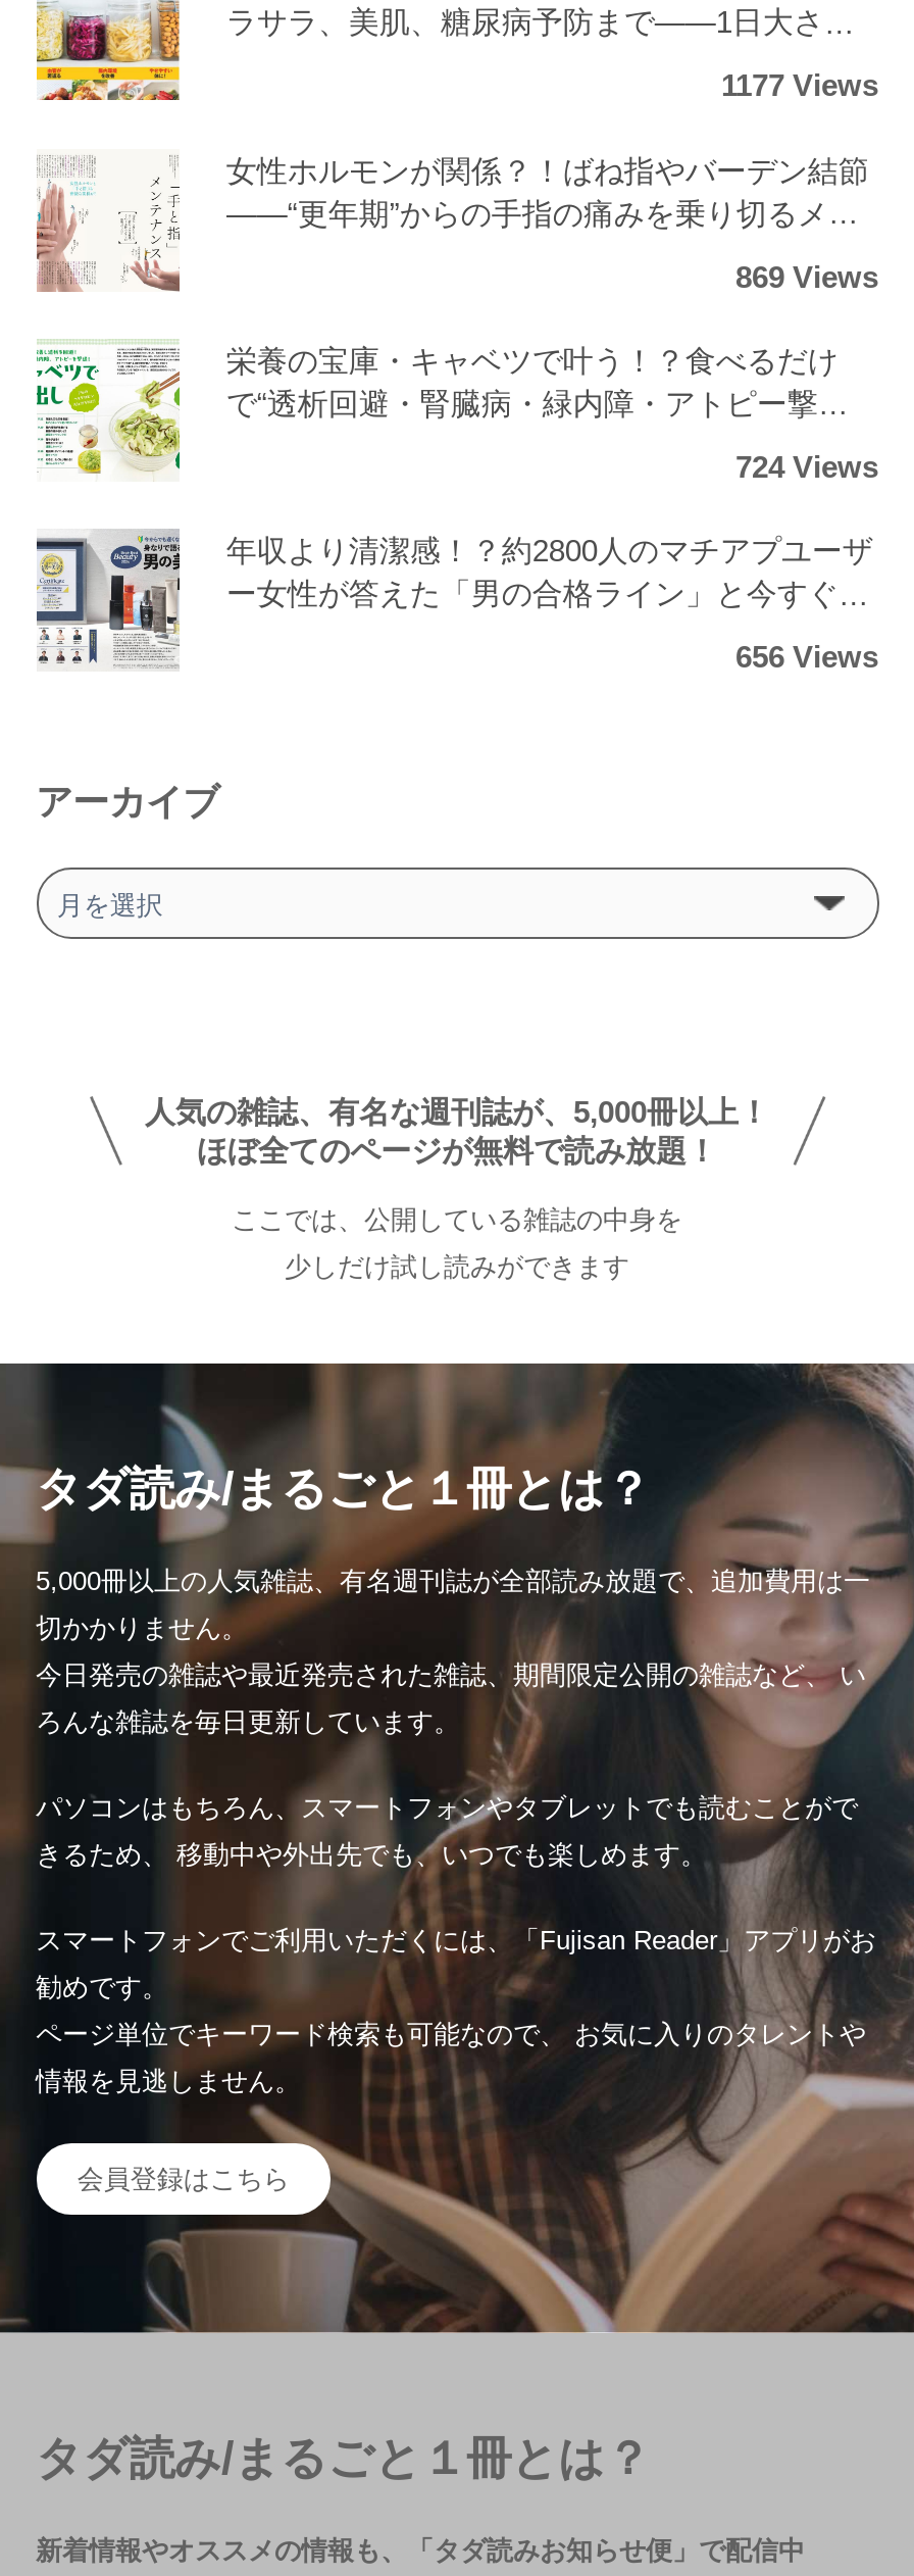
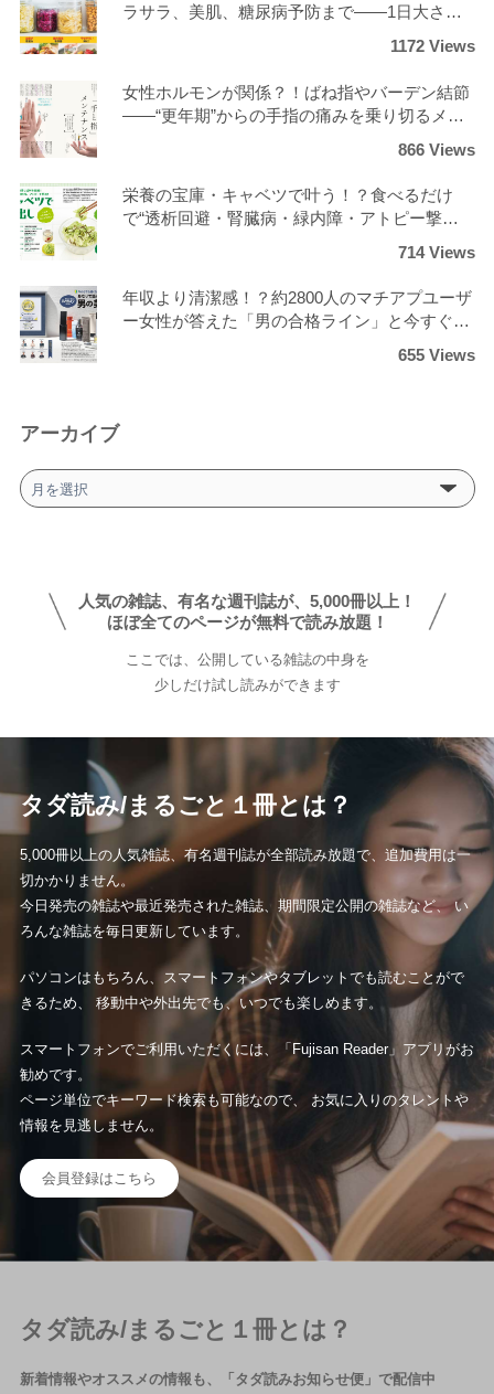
- 1177 Views
+ 1172 Views

- 869 Views
+ 866 Views

- 724 Views
+ 714 Views

- 656 Views
+ 655 Views
